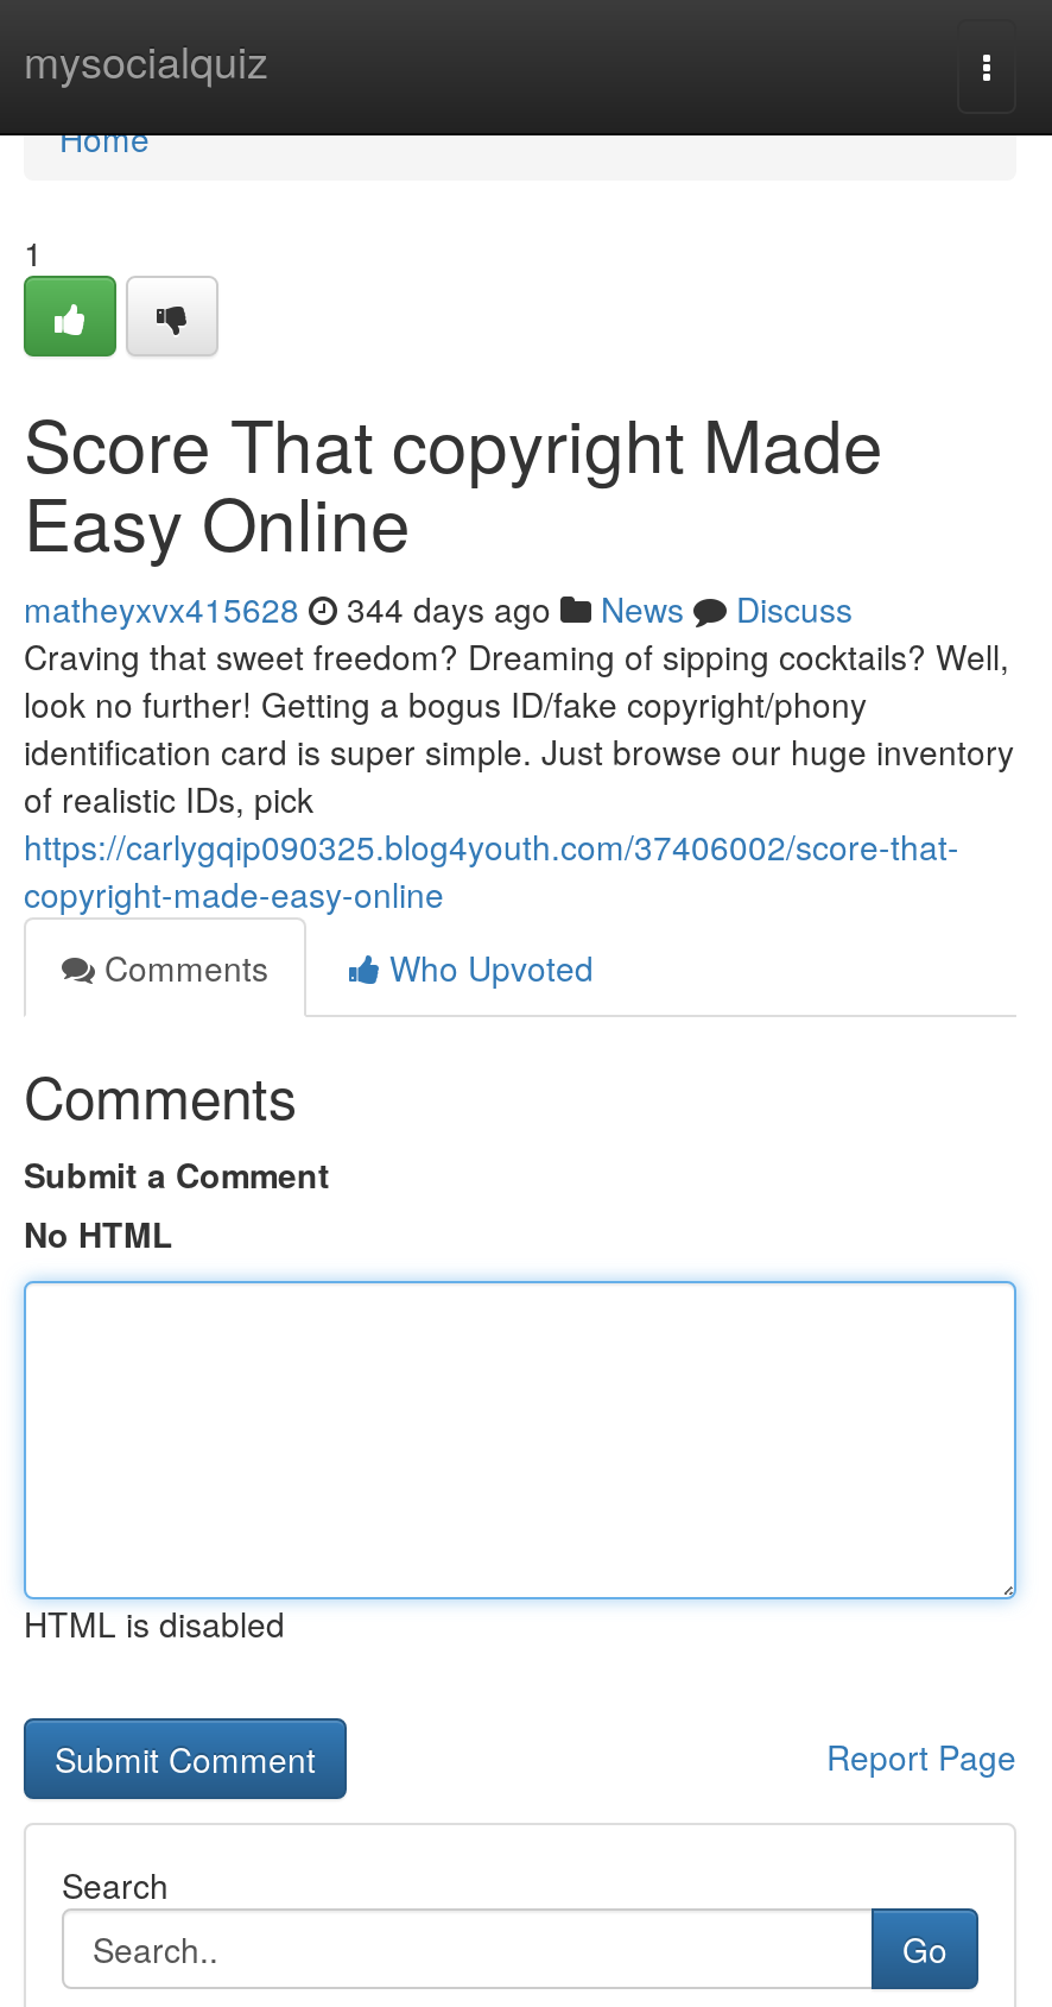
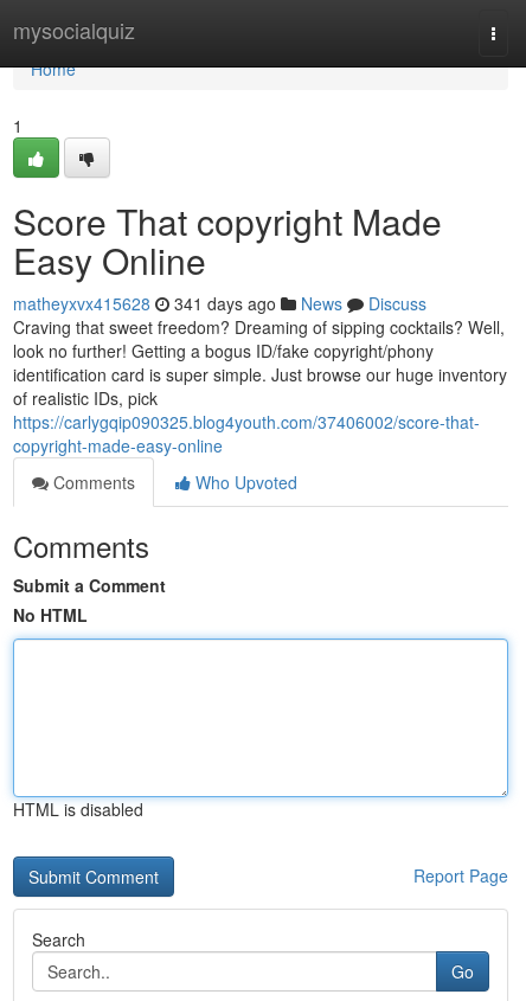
- matheyxvx415628 344 days ago News Discuss
+ matheyxvx415628 341 days ago News Discuss
